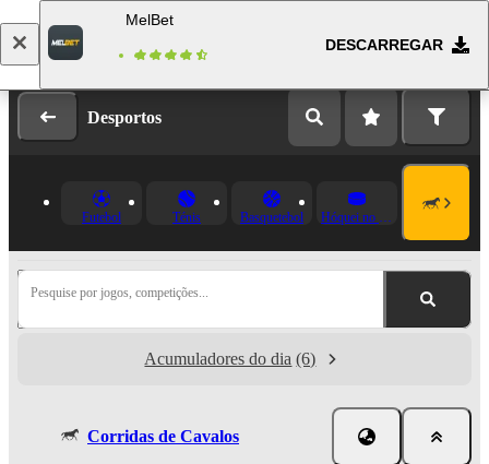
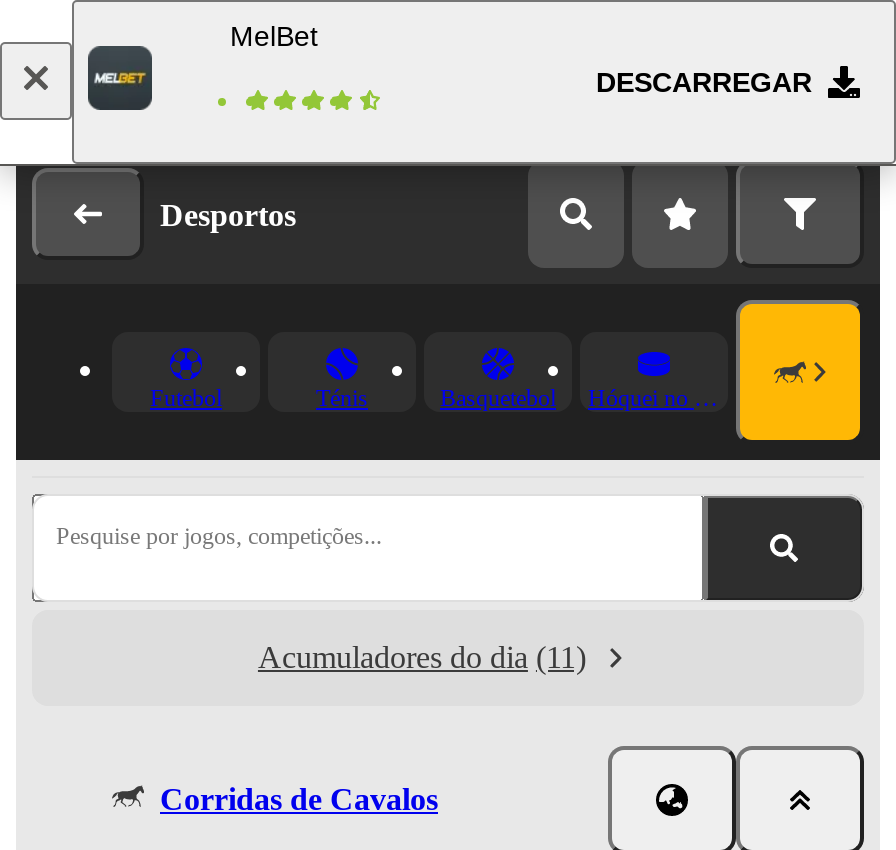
- Acumuladores do dia (6)
+ Acumuladores do dia (11)
